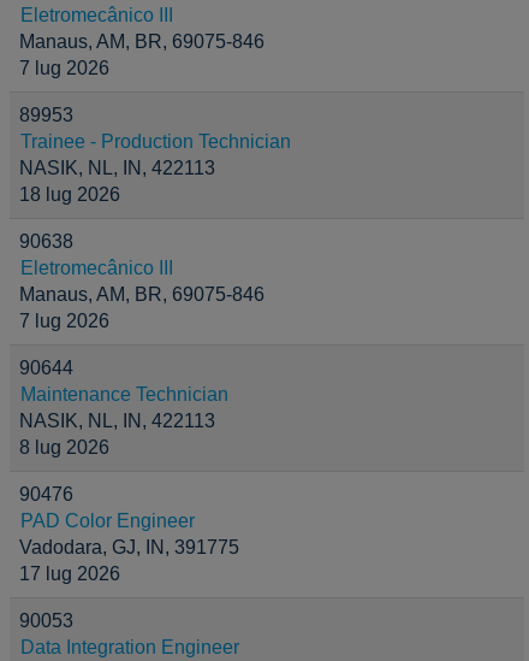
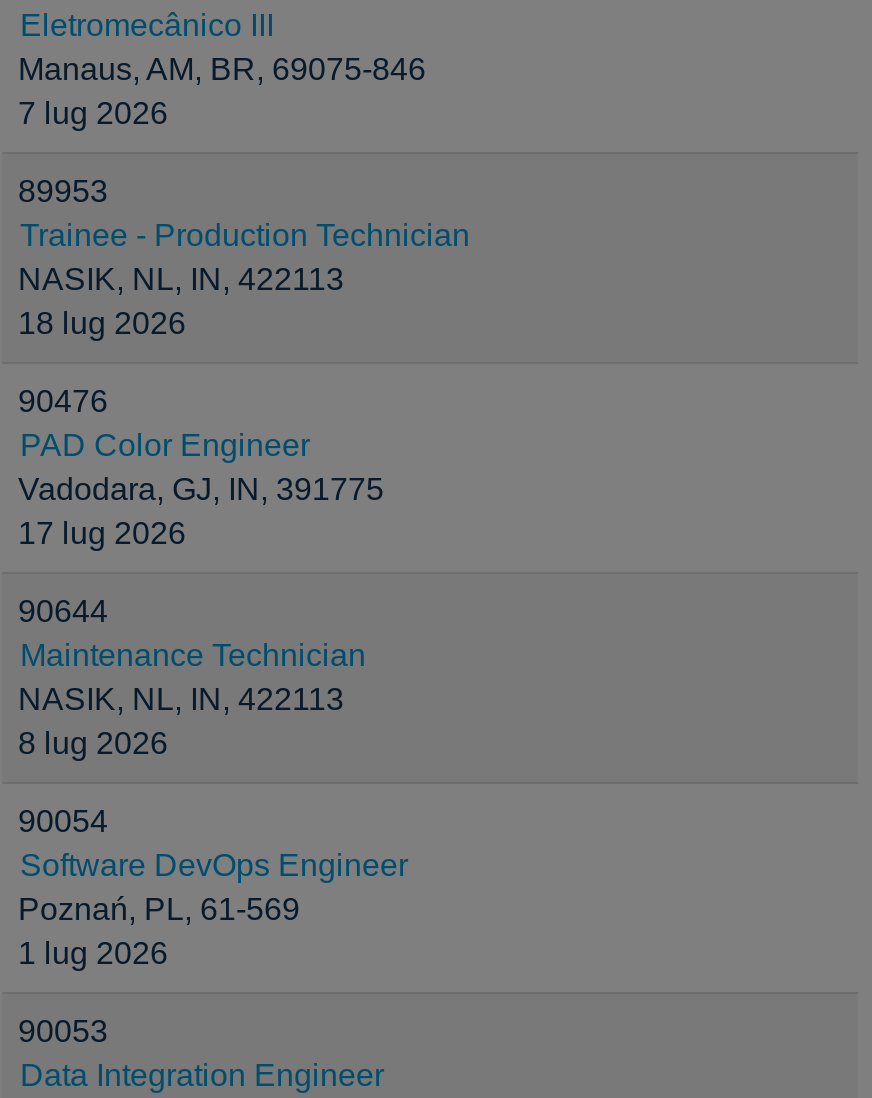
- 90638
- Eletromecânico III
- Manaus, AM, BR, 69075-846
- 7 lug 2026

+ 90054
+ Software DevOps Engineer
+ Poznań, PL, 61-569
+ 1 lug 2026

moved up: 90476 | PAD Color Engineer | Vadodara, GJ, IN, 391775 | 17 lug 2026
